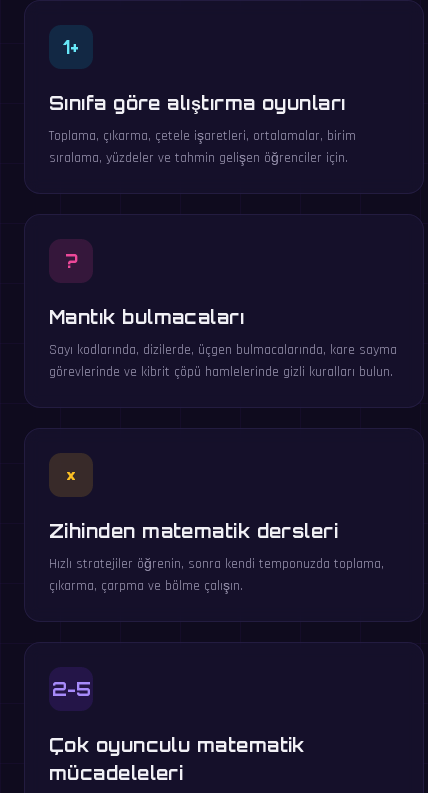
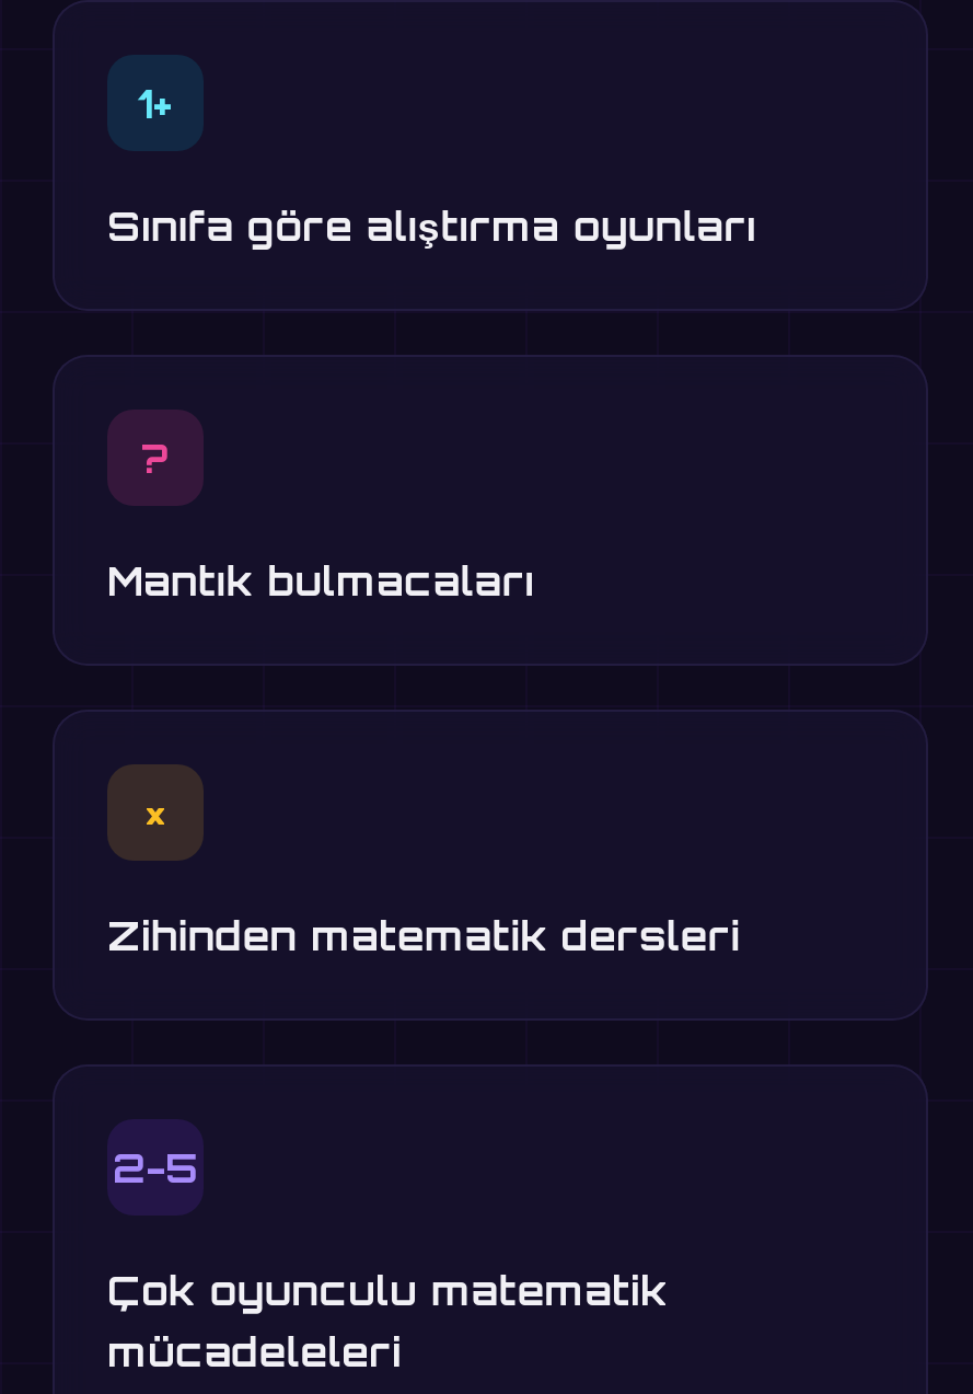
- Toplama, çıkarma, çetele işaretleri, ortalamalar, birim
- sıralama, yüzdeler ve tahmin gelişen öğrenciler için.

- Sayı kodlarında, dizilerde, üçgen bulmacalarında, kare sayma
- görevlerinde ve kibrit çöpü hamlelerinde gizli kuralları bulun.

- Hızlı stratejiler öğrenin, sonra kendi temponuzda toplama,
- çıkarma, çarpma ve bölme çalışın.
